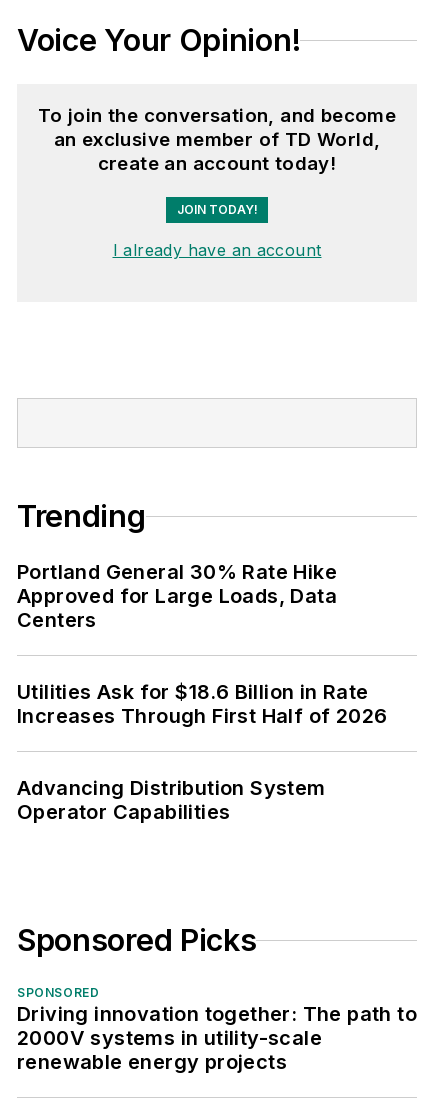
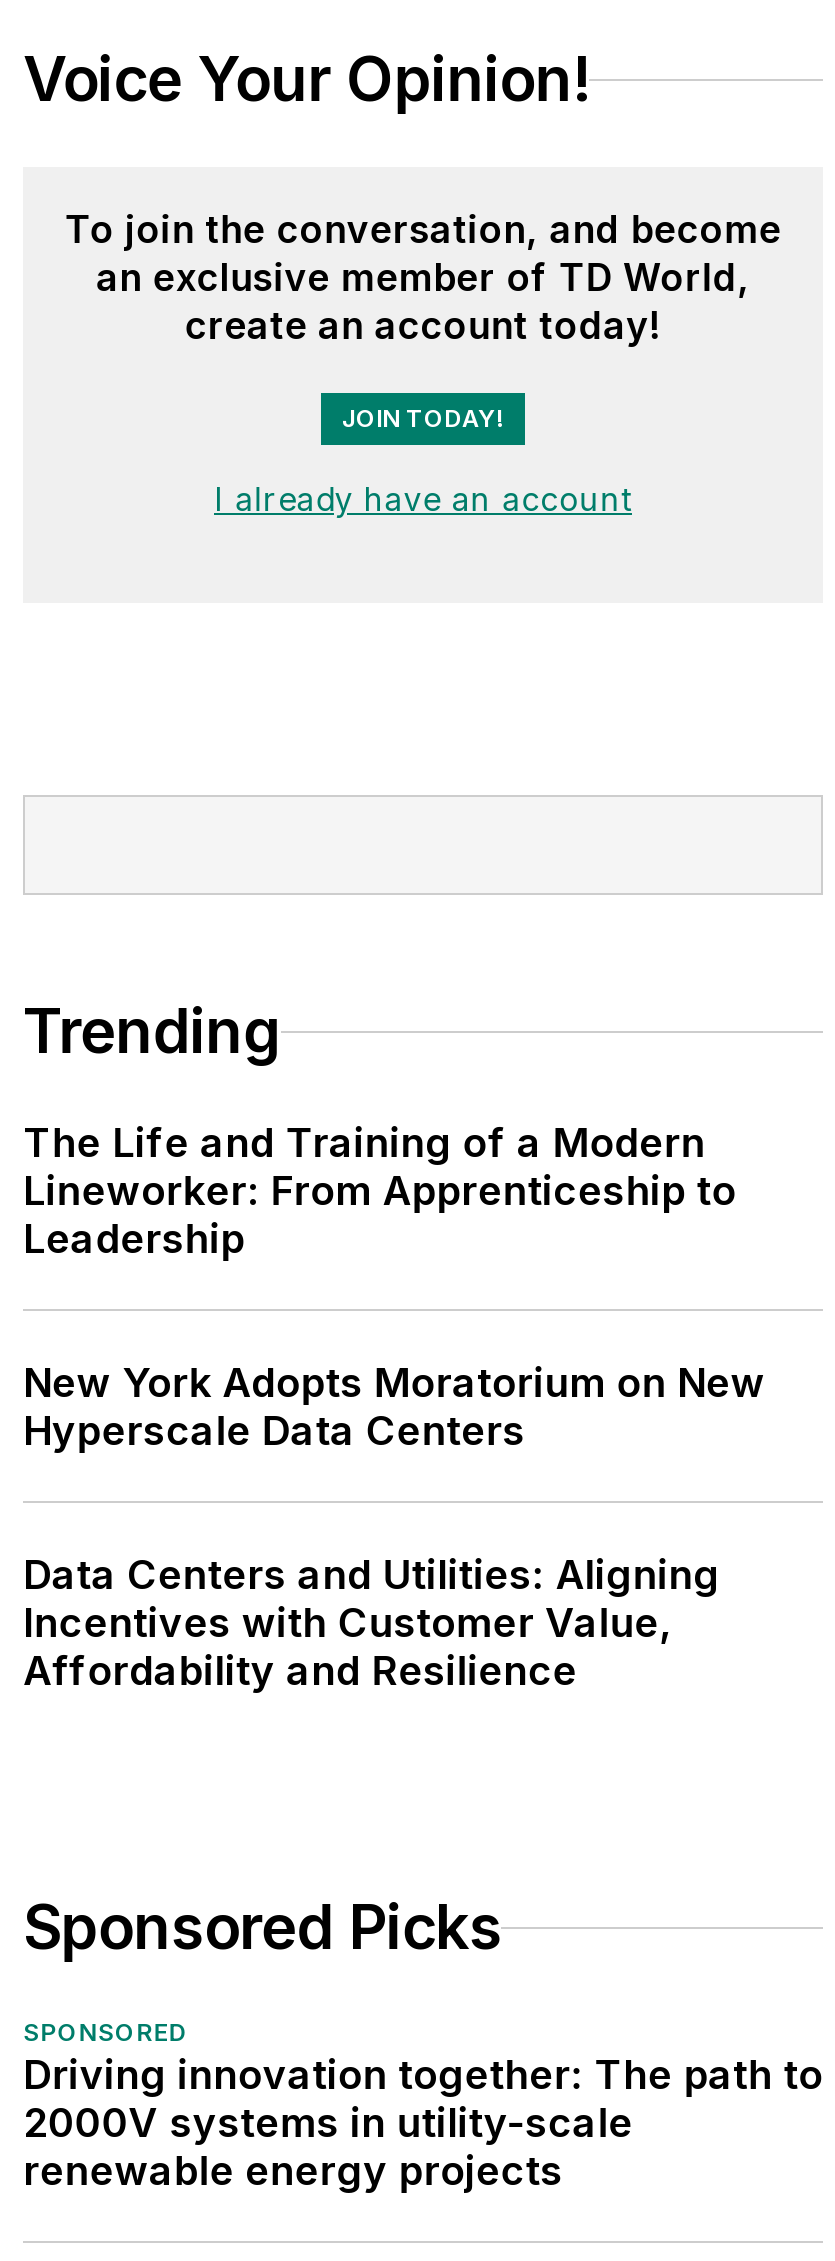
- Portland General 30% Rate Hike
- Approved for Large Loads, Data
- Centers
+ The Life and Training of a Modern
+ Lineworker: From Apprenticeship to
+ Leadership

- Utilities Ask for $18.6 Billion in Rate
- Increases Through First Half of 2026
+ New York Adopts Moratorium on New
+ Hyperscale Data Centers

- Advancing Distribution System
- Operator Capabilities
+ Data Centers and Utilities: Aligning
+ Incentives with Customer Value,
+ Affordability and Resilience
